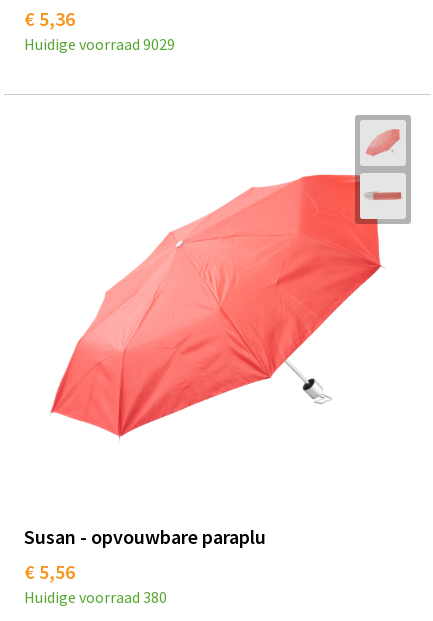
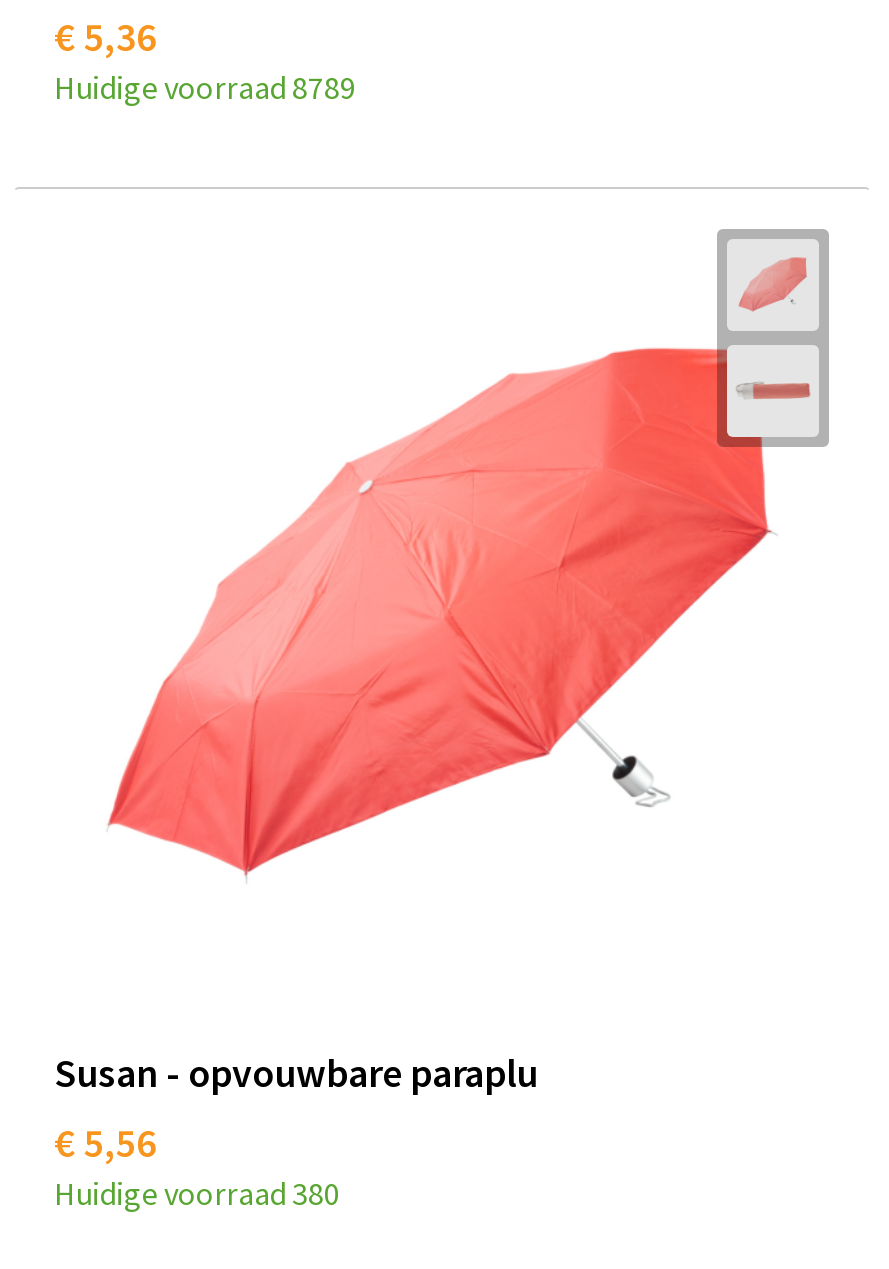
- Huidige voorraad 9029
+ Huidige voorraad 8789
